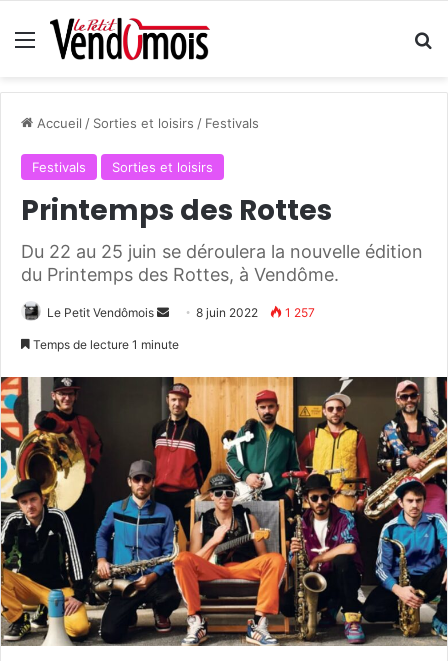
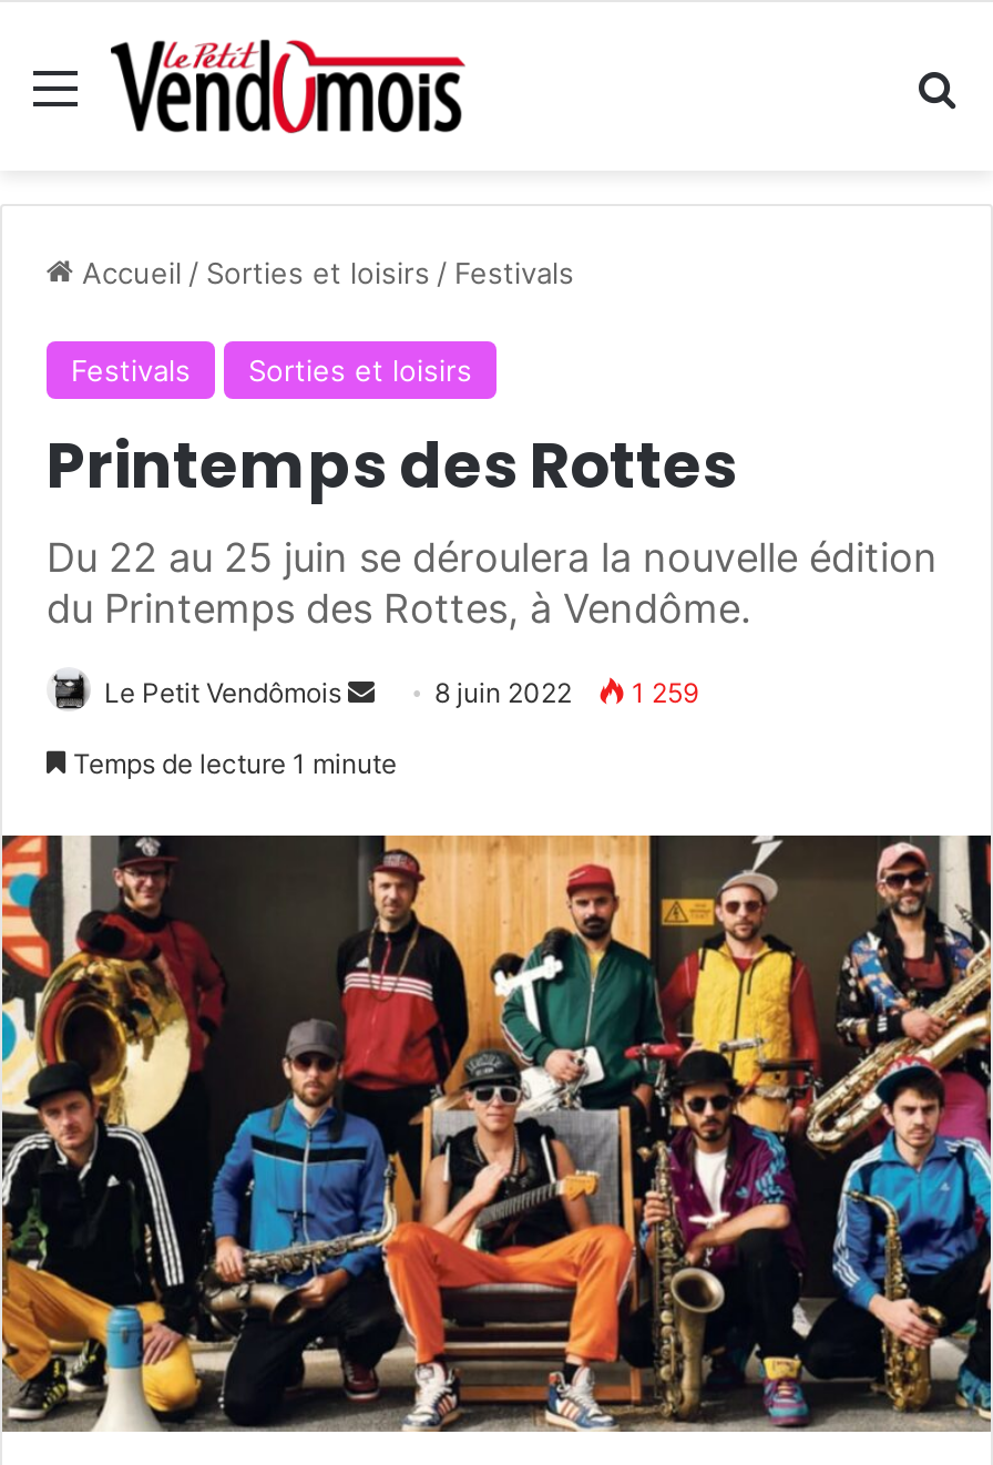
- 1 257
+ 1 259
